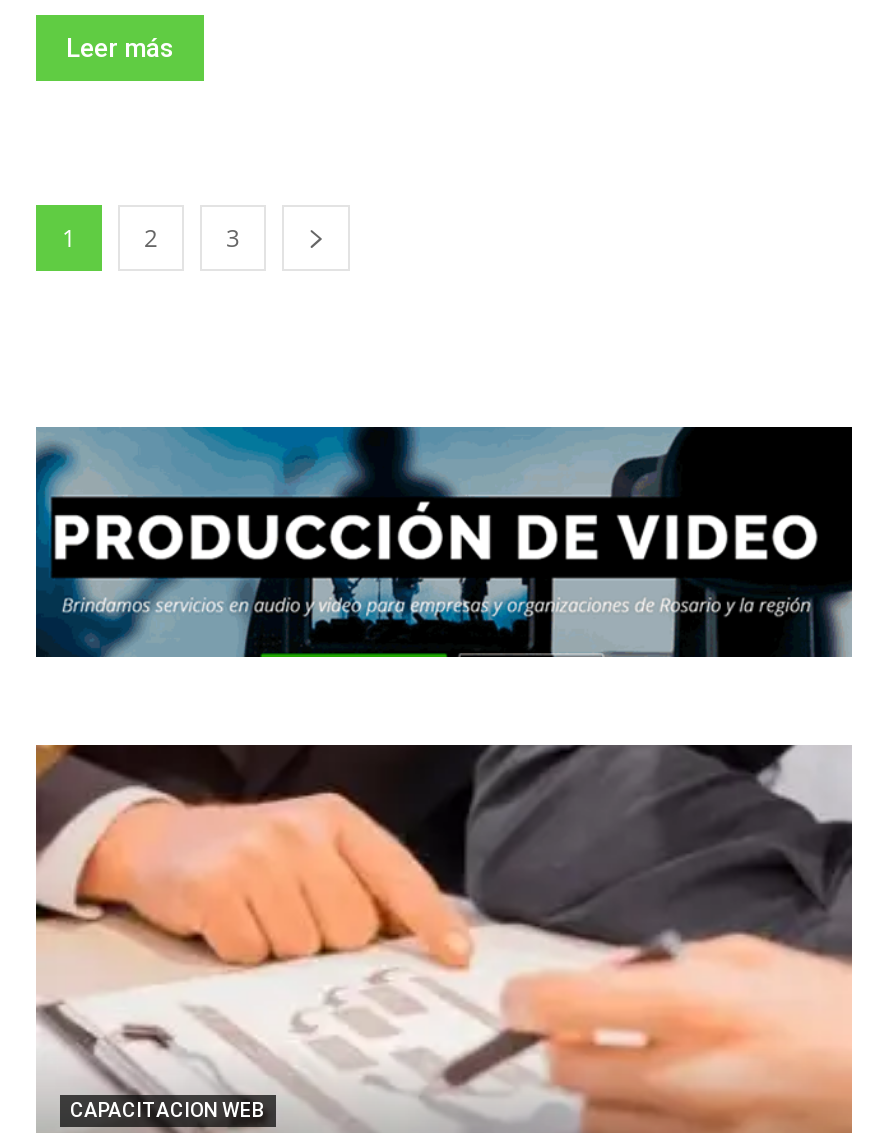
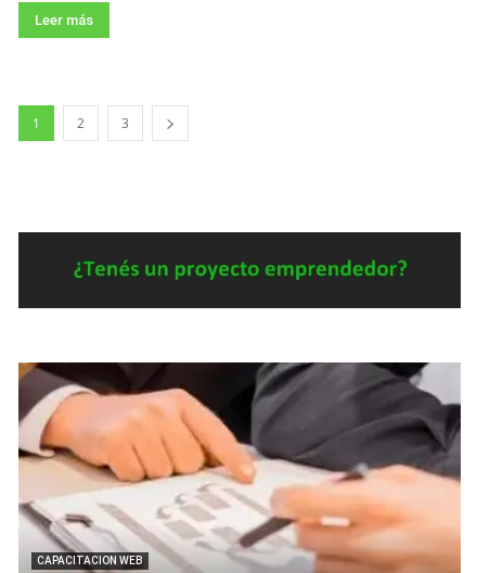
- [image]
+ [image]
